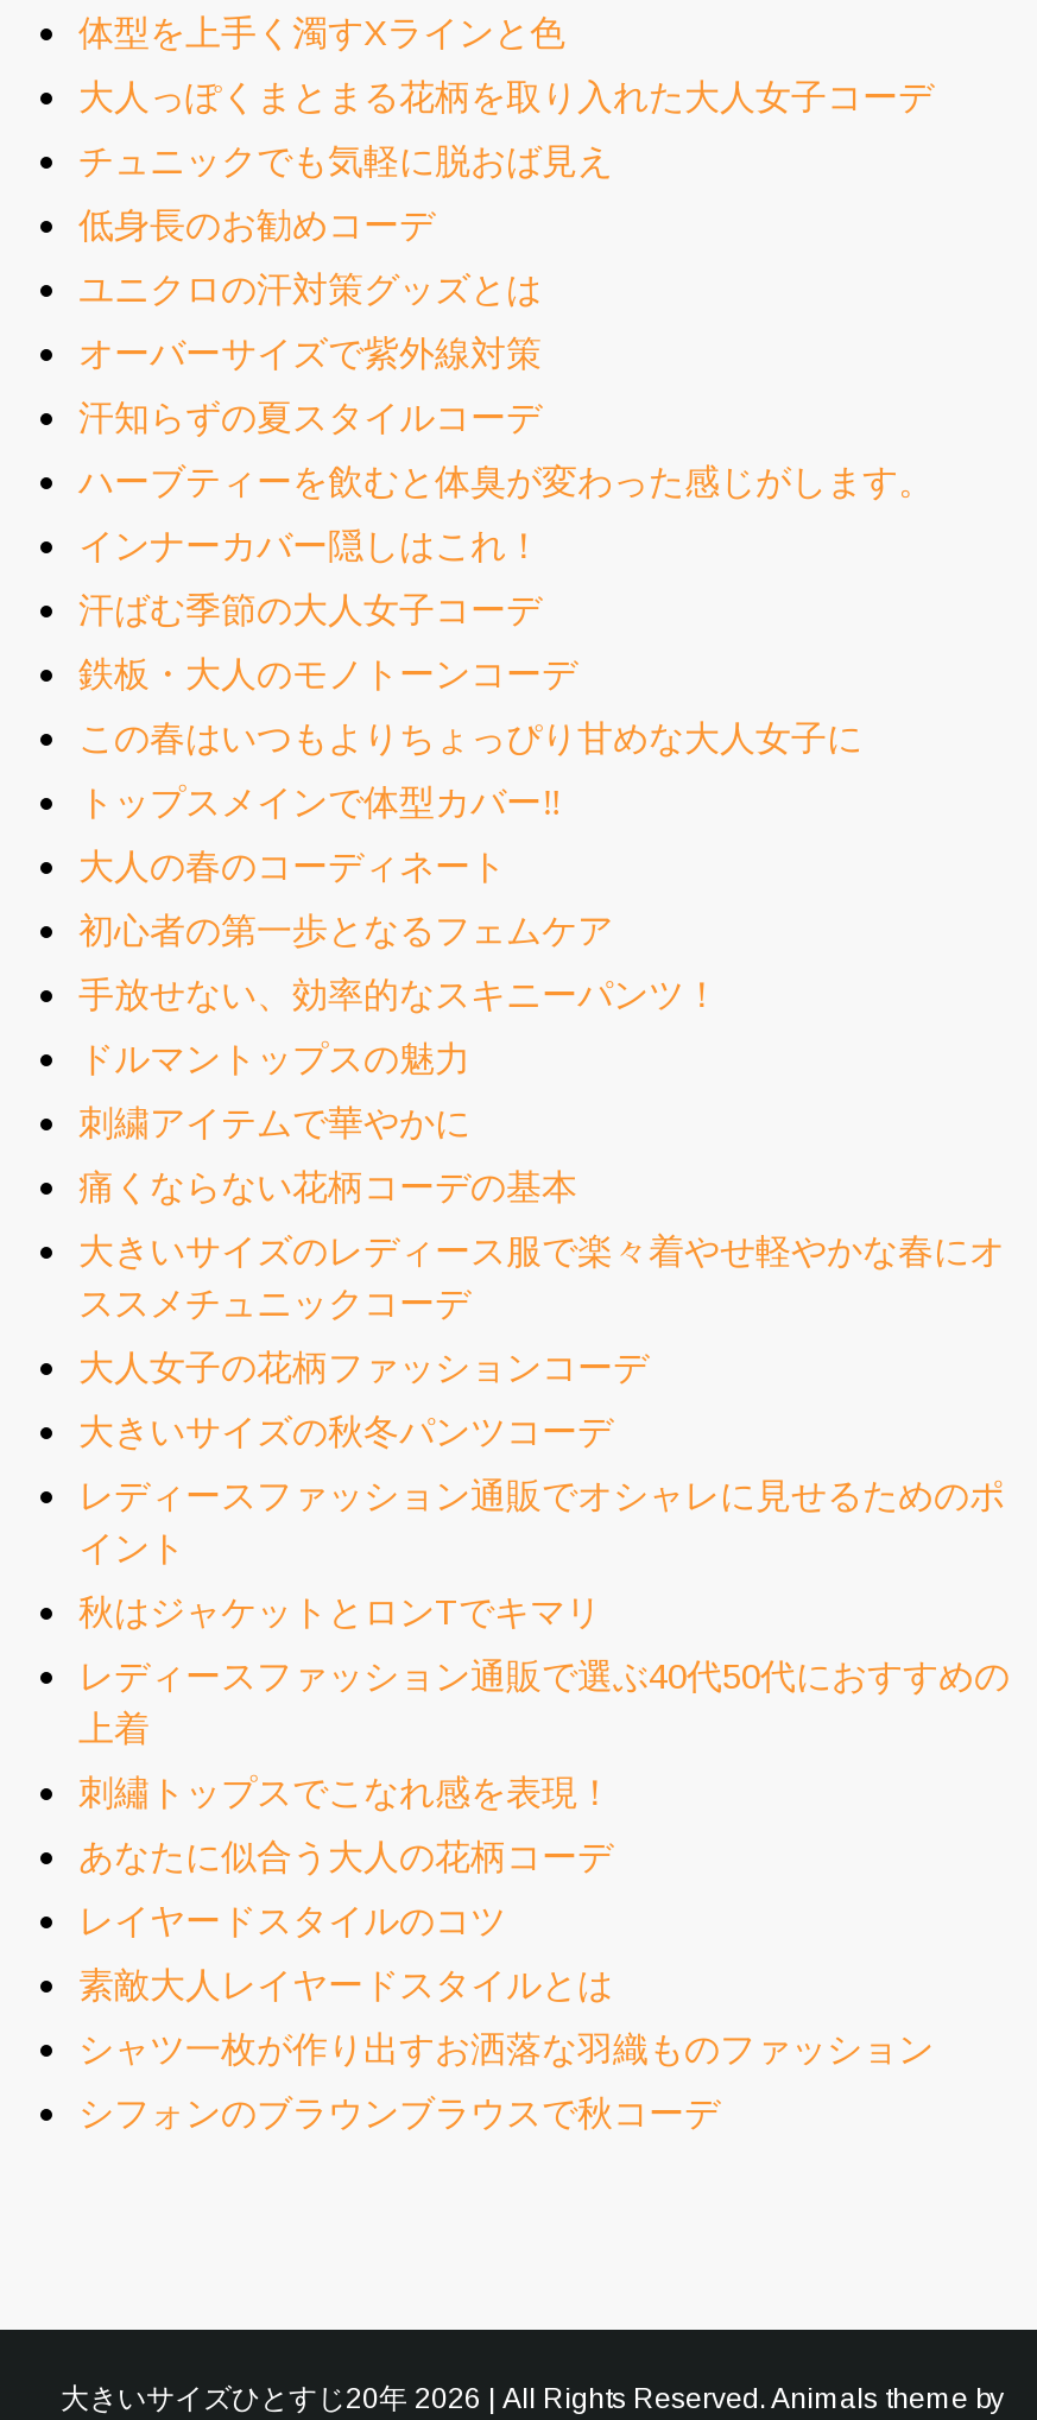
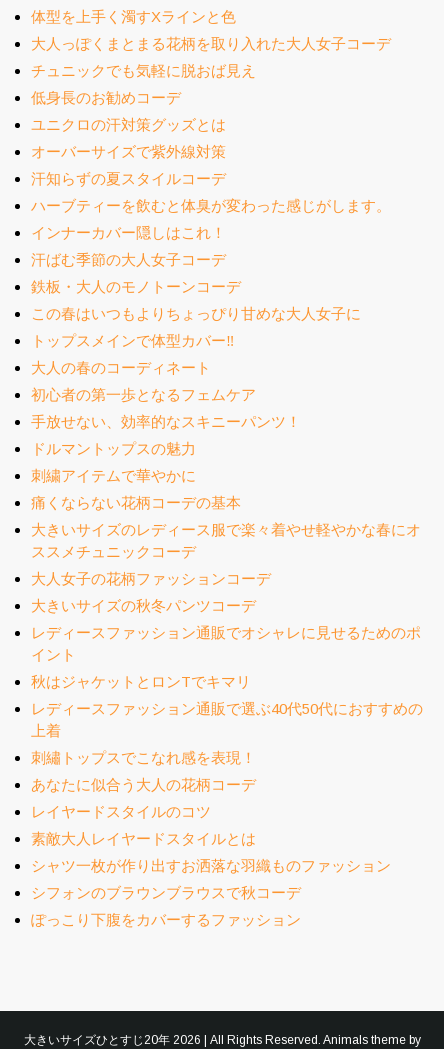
+ ぽっこり下腹をカバーするファッション
